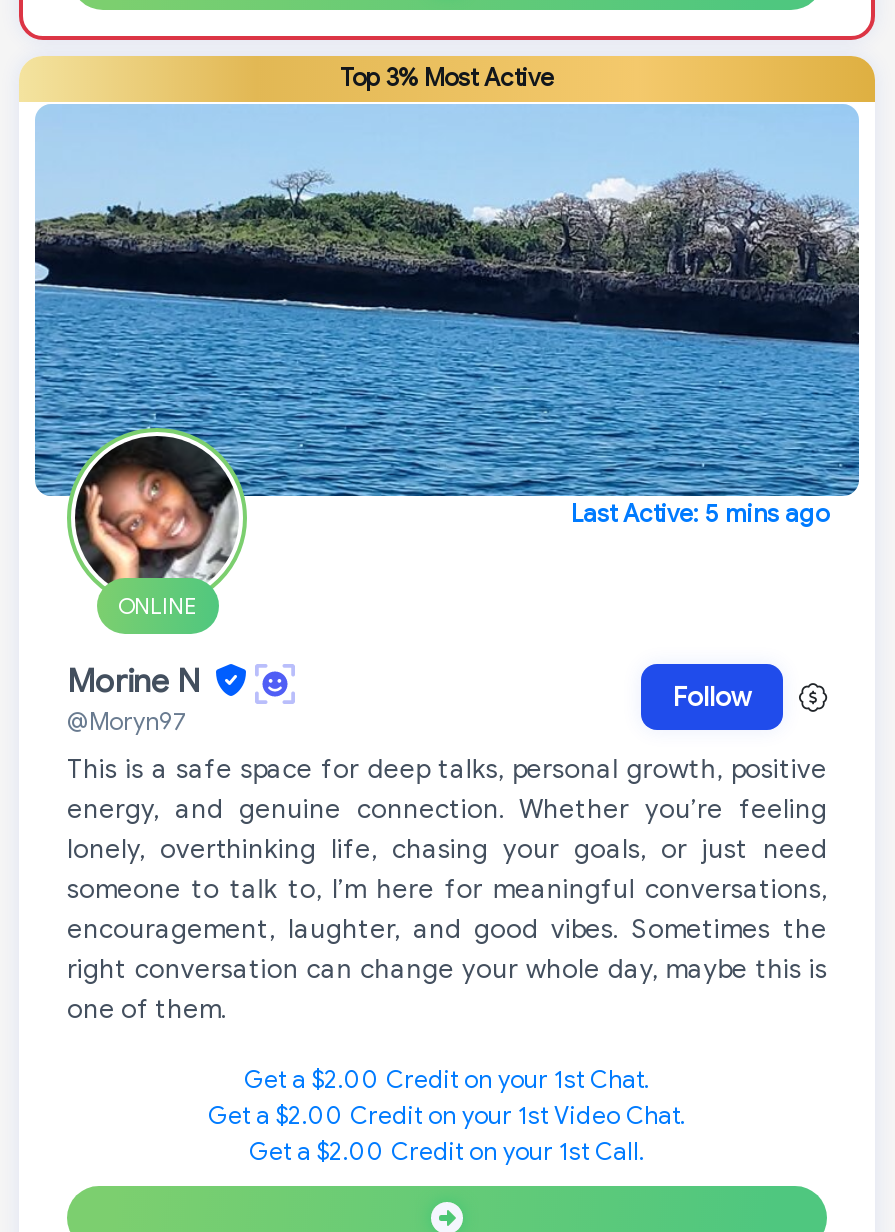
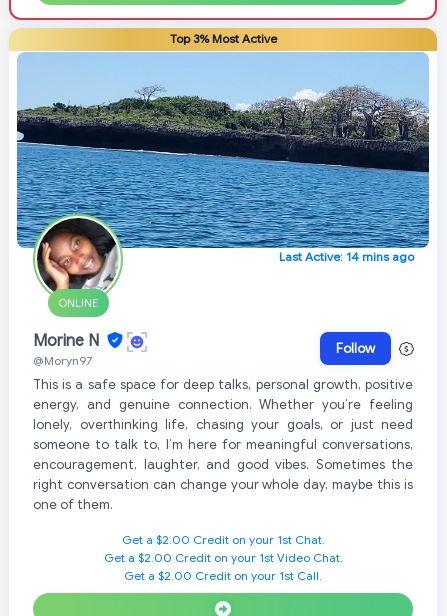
- Last Active: 5 mins ago
+ Last Active: 14 mins ago
